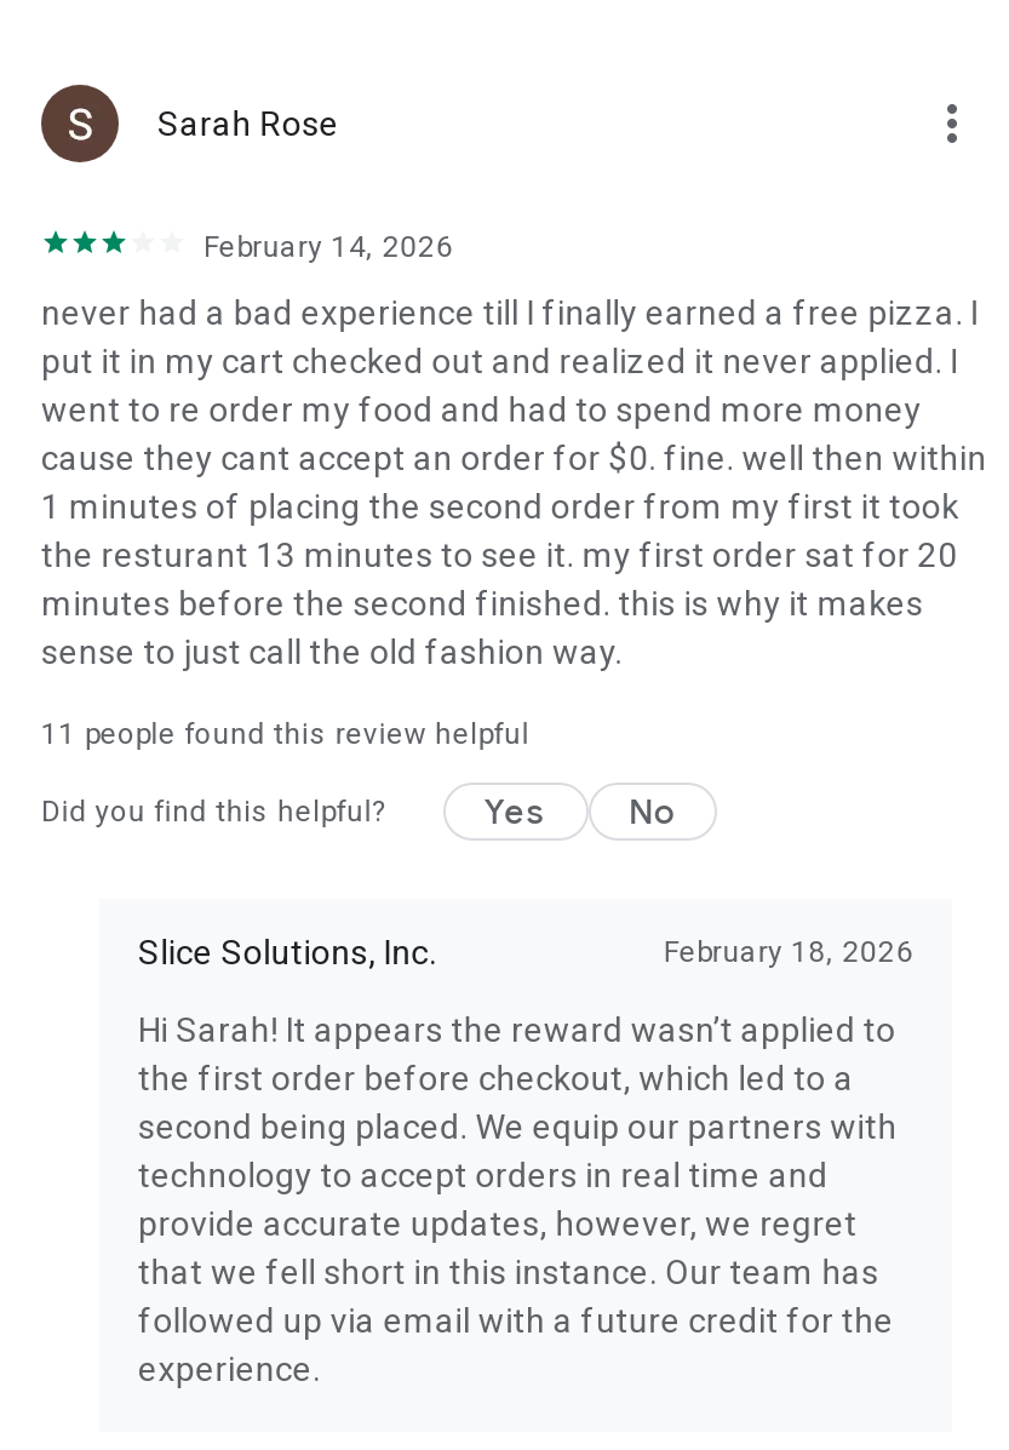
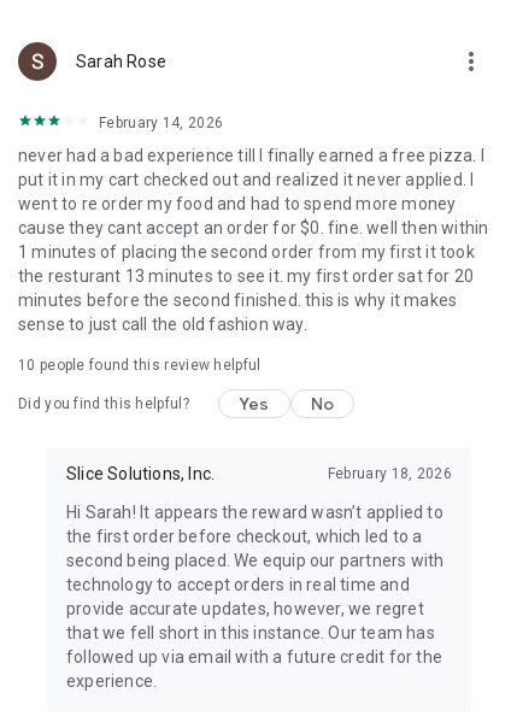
- 11 people found this review helpful
+ 10 people found this review helpful
